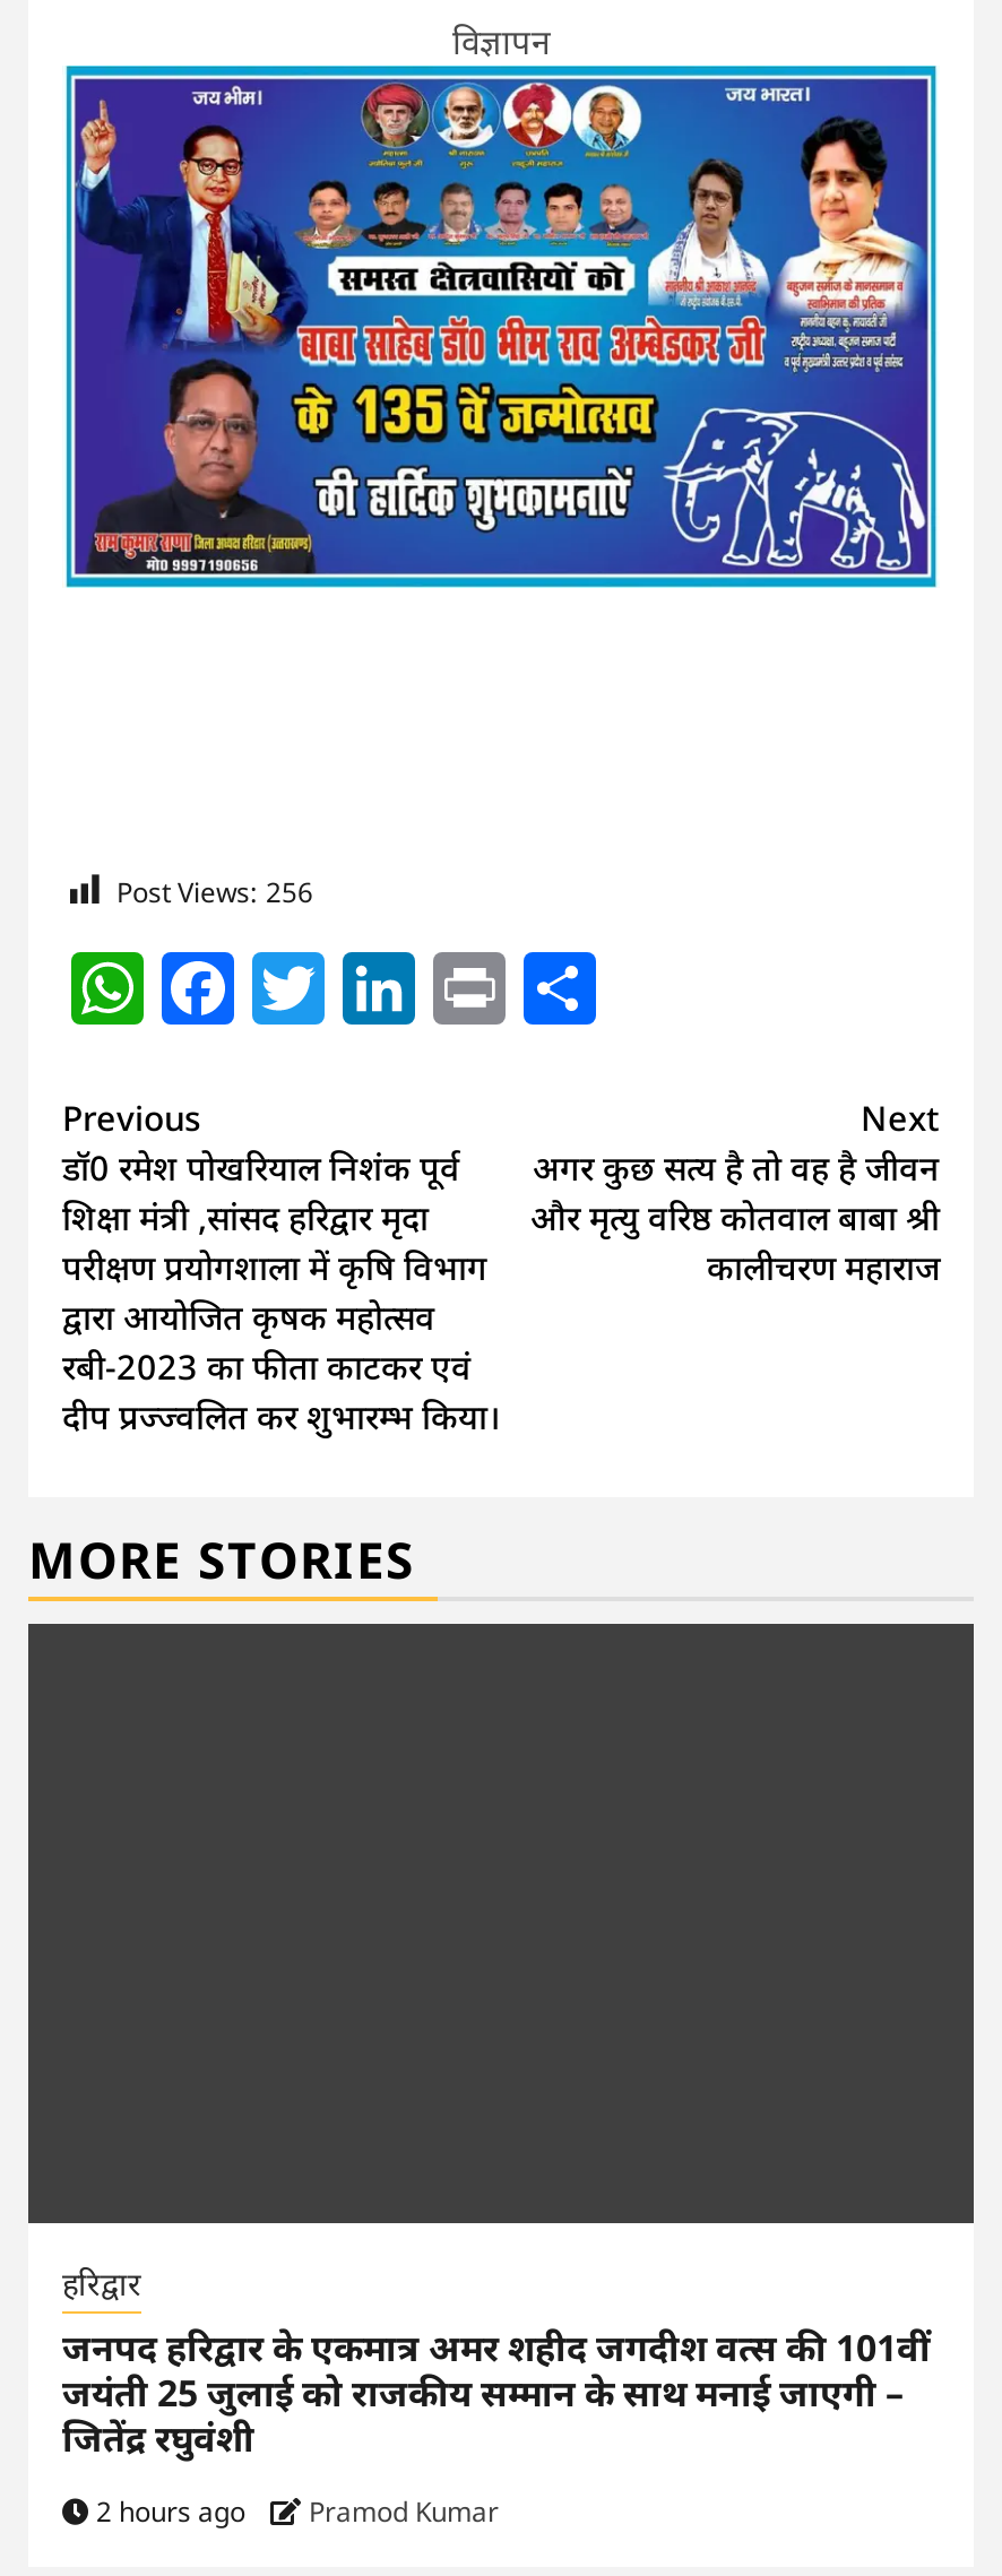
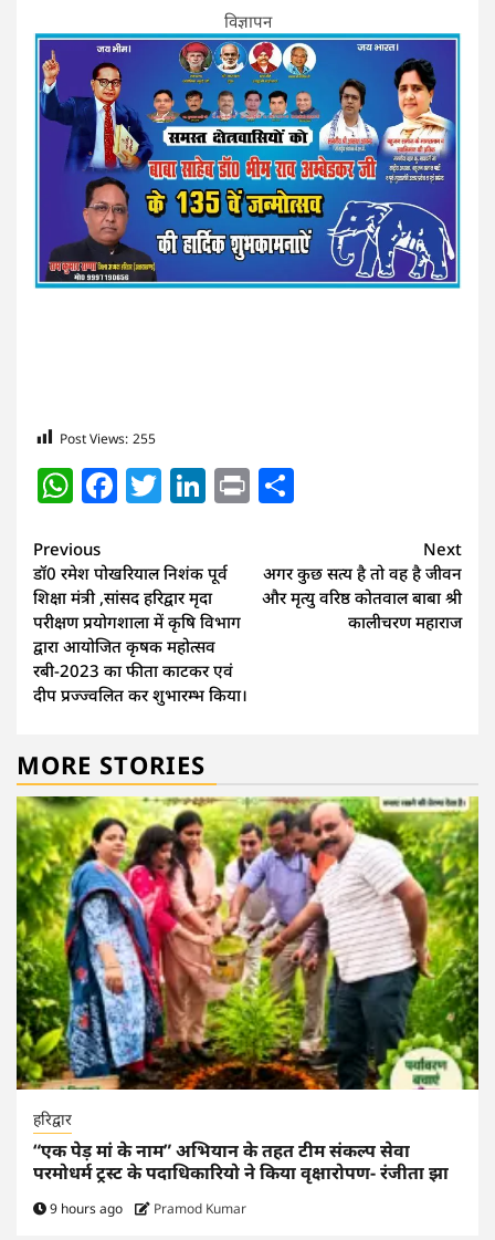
- Post Views: 256
+ Post Views: 255

+ [image]

- जनपद हरिद्वार के एकमात्र अमर शहीद जगदीश वत्स की 101वीं
- जयंती 25 जुलाई को राजकीय सम्मान के साथ मनाई जाएगी –
- जितेंद्र रघुवंशी
+ “एक पेड़ मां के नाम” अभियान के तहत टीम संकल्प सेवा
+ परमोधर्म ट्रस्ट के पदाधिकारियो ने किया वृक्षारोपण- रंजीता झा

- 2 hours ago Pramod Kumar
+ 9 hours ago Pramod Kumar
